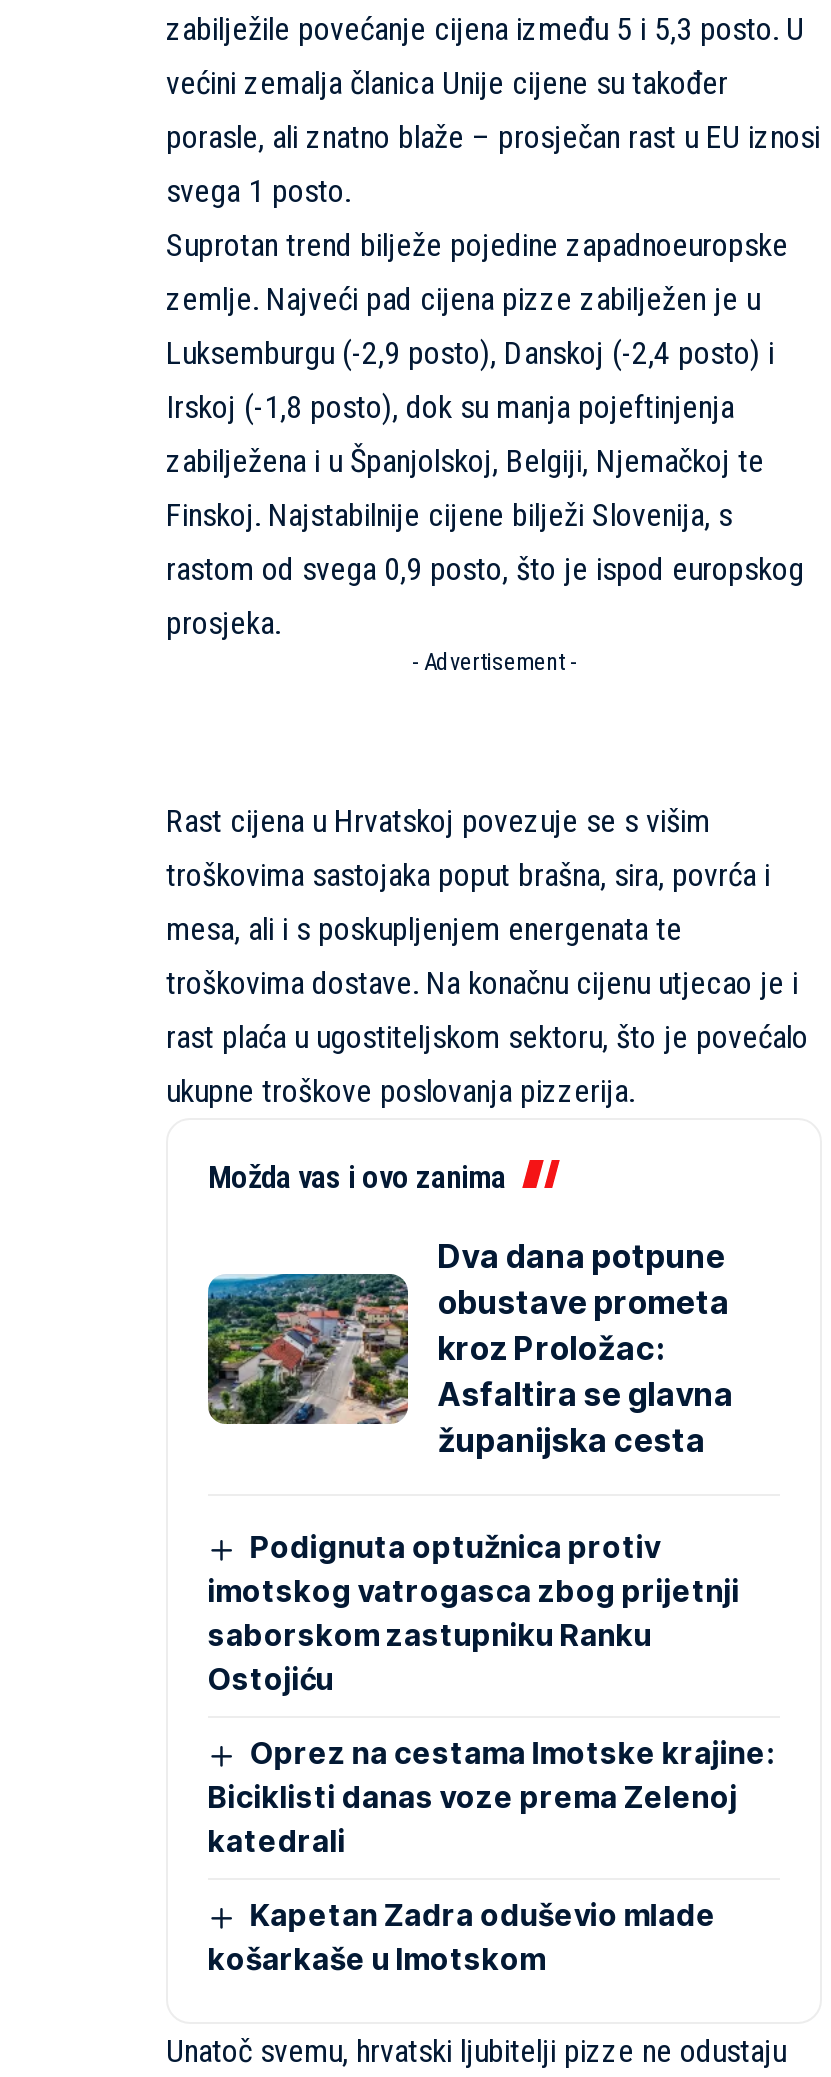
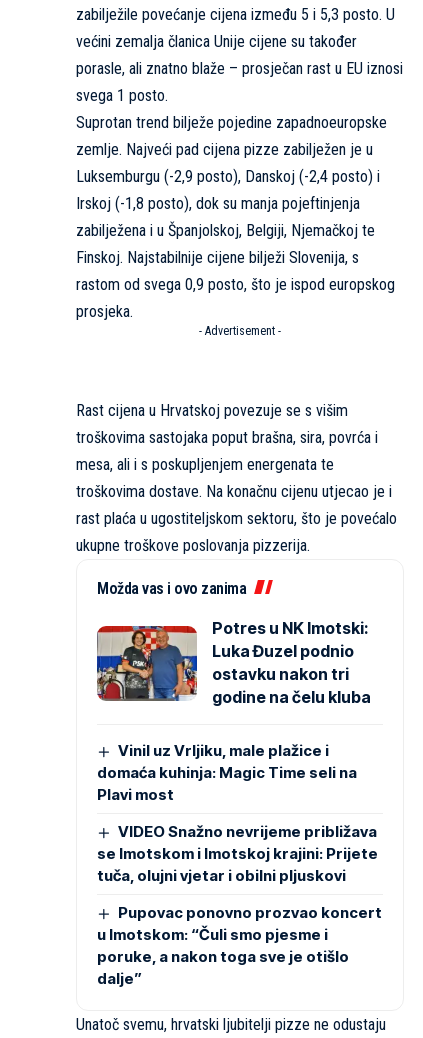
- [image]
- Dva dana potpune
- obustave prometa
- kroz Proložac:
- Asfaltira se glavna
- županijska cesta
+ [image]
+ Potres u NK Imotski:
+ Luka Đuzel podnio
+ ostavku nakon tri
+ godine na čelu kluba

- Podignuta optužnica protiv
- imotskog vatrogasca zbog prijetnji
- saborskom zastupniku Ranku
- Ostojiću
+ Vinil uz Vrljiku, male plažice i
+ domaća kuhinja: Magic Time seli na
+ Plavi most

- Oprez na cestama Imotske krajine:
- Biciklisti danas voze prema Zelenoj
- katedrali
+ VIDEO Snažno nevrijeme približava
+ se Imotskom i Imotskoj krajini: Prijete
+ tuča, olujni vjetar i obilni pljuskovi

- Kapetan Zadra oduševio mlade
- košarkaše u Imotskom
+ Pupovac ponovno prozvao koncert
+ u Imotskom: “Čuli smo pjesme i
+ poruke, a nakon toga sve je otišlo
+ dalje”
